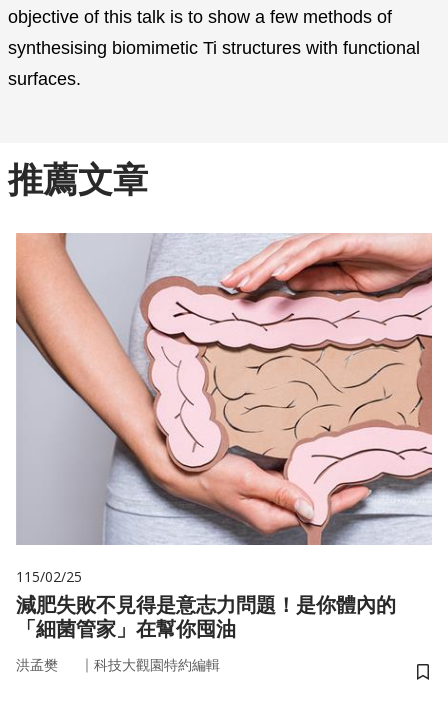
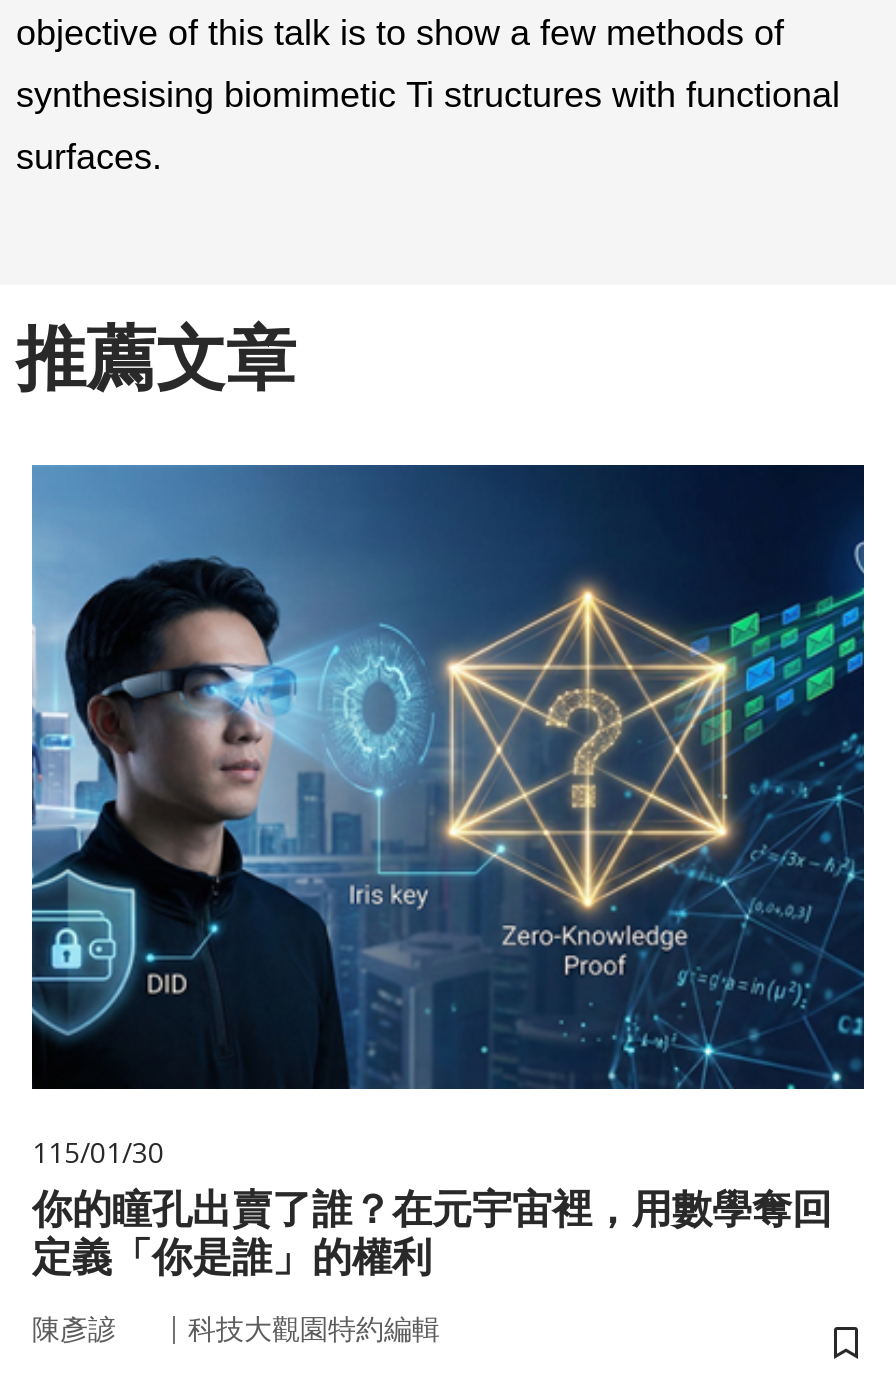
- [image]
- 115/02/25
- 減肥失敗不見得是意志力問題！是你體內的
- 「細菌管家」在幫你囤油
+ [image]
+ 115/01/30
+ 你的瞳孔出賣了誰？在元宇宙裡，用數學奪回
+ 定義「你是誰」的權利

- 洪孟樊
+ 陳彥諺
